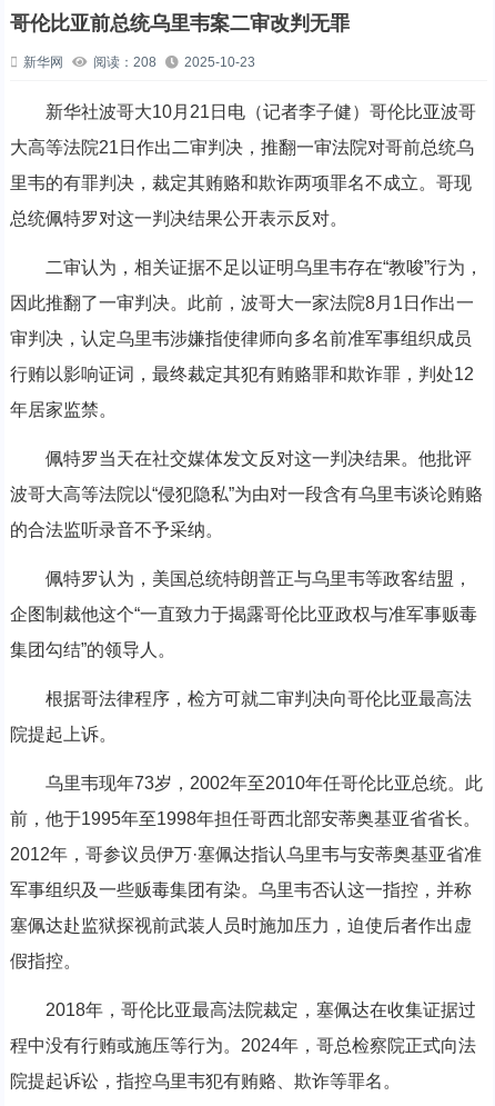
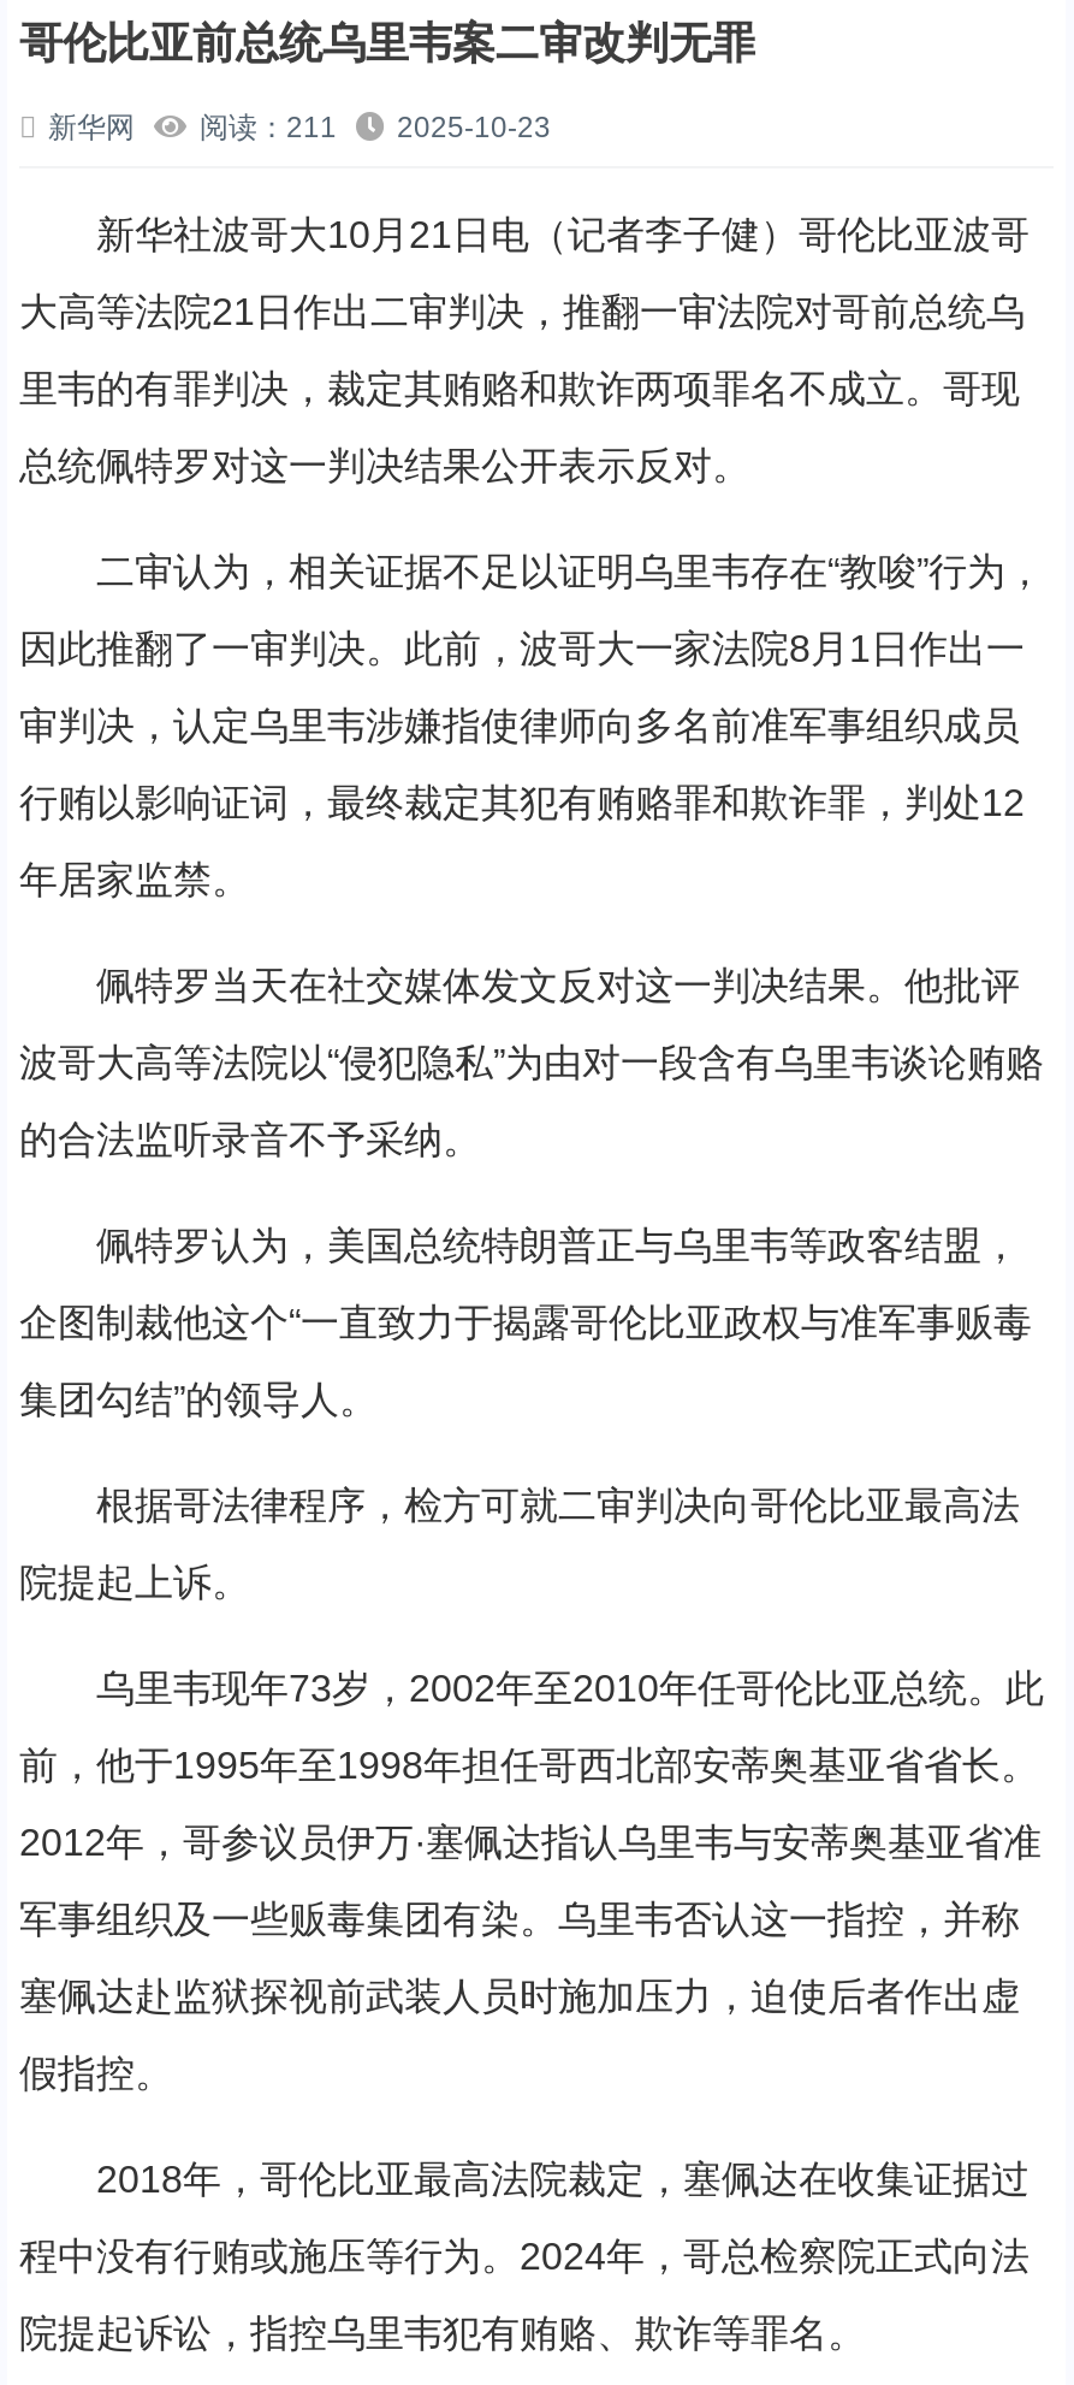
- 新华网 阅读：208 2025-10-23
+ 新华网 阅读：211 2025-10-23
